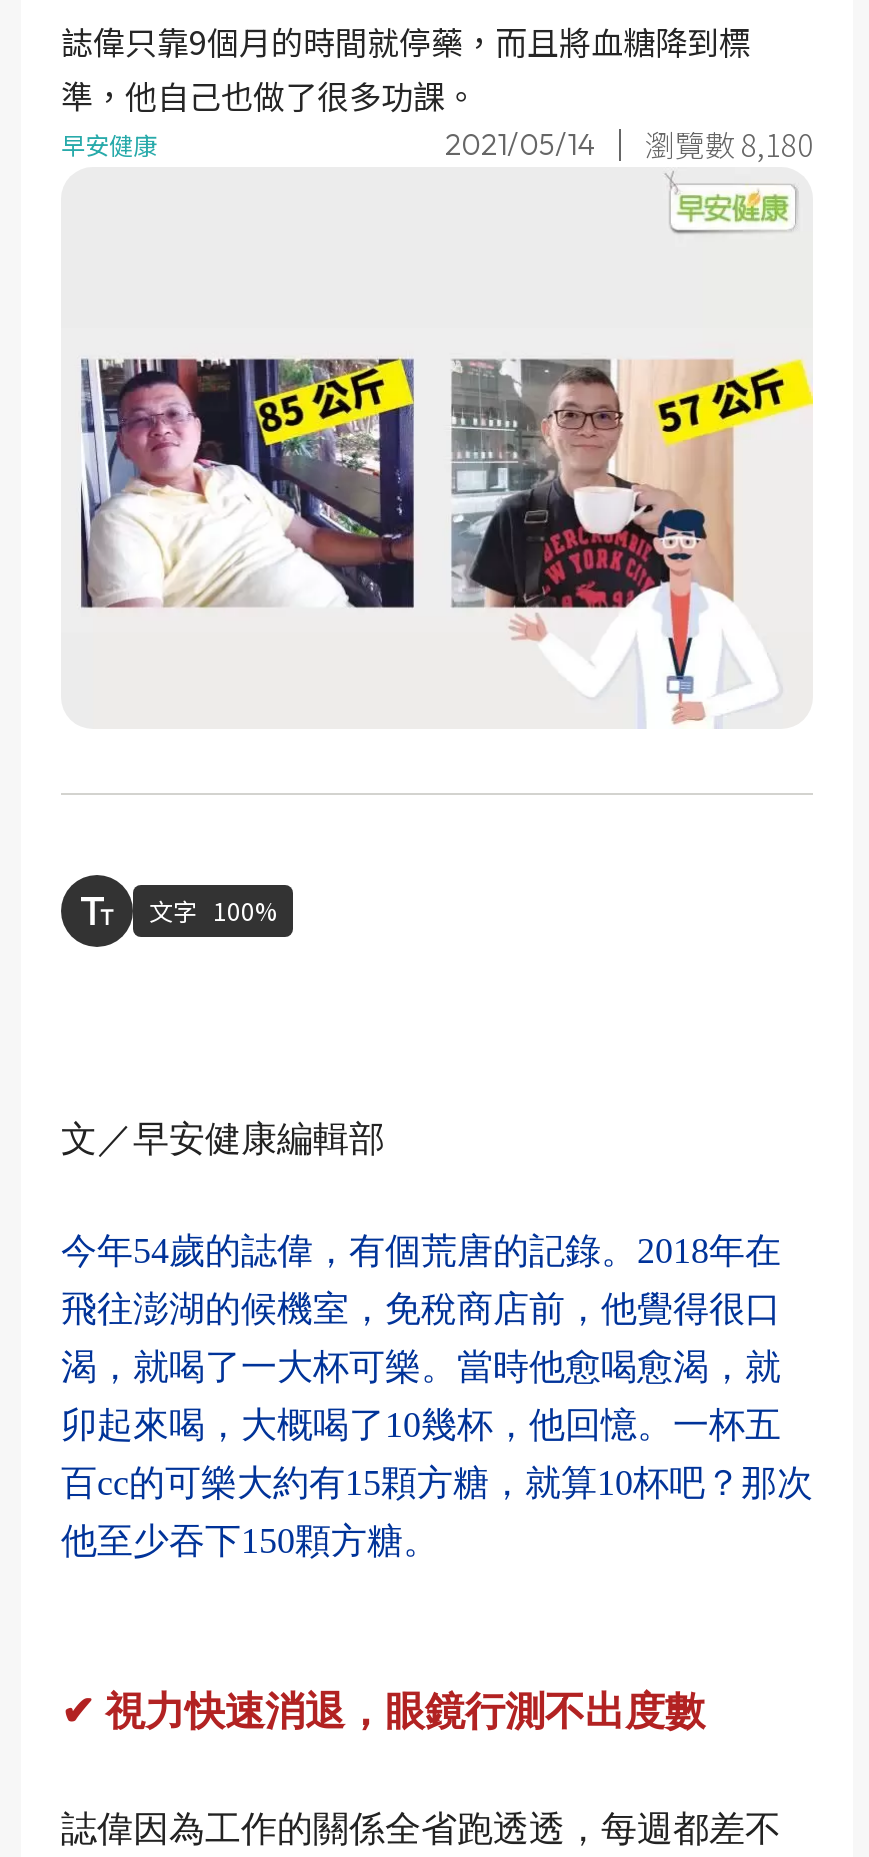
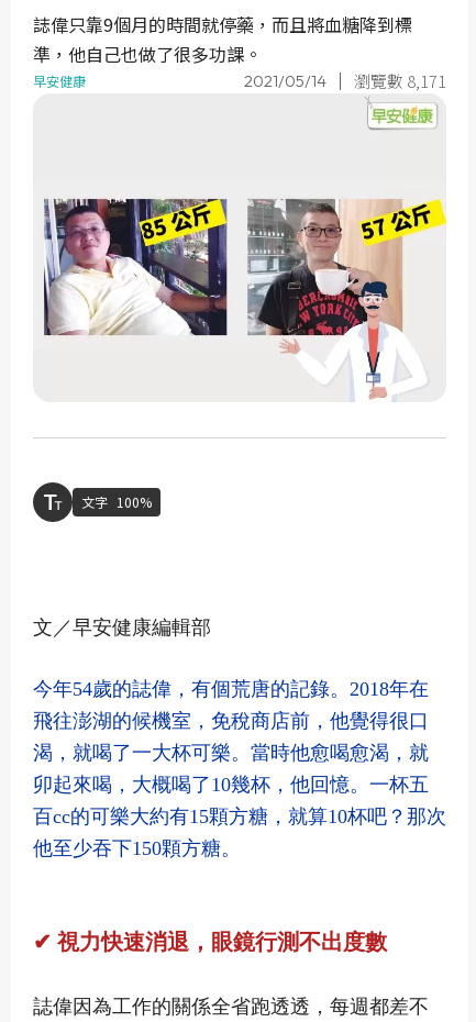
- 2021/05/14 瀏覽數 8,180
+ 2021/05/14 瀏覽數 8,171
